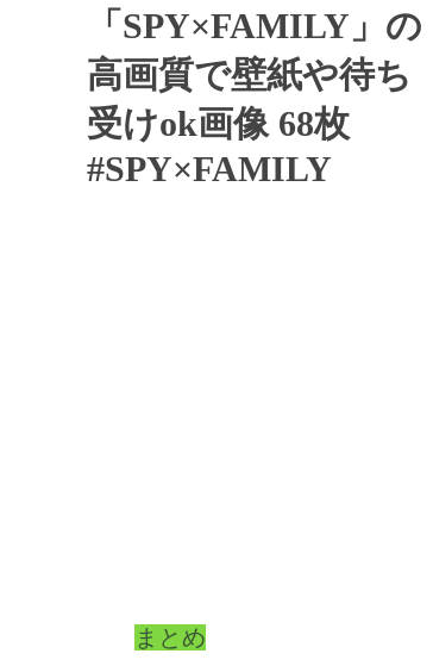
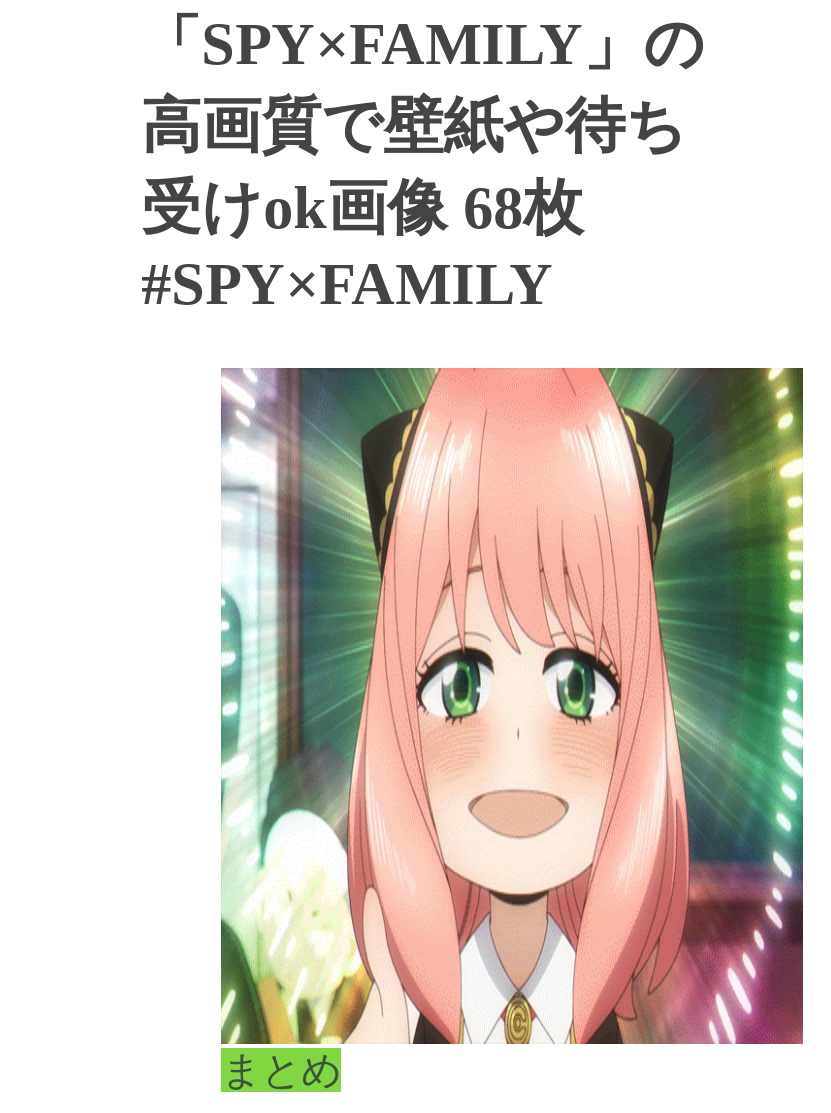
+ [image]
